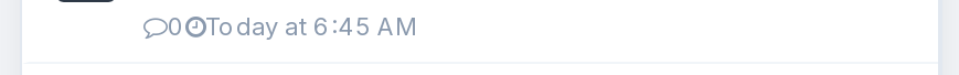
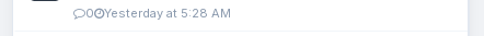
- Today at 6:45 AM
+ Yesterday at 5:28 AM
